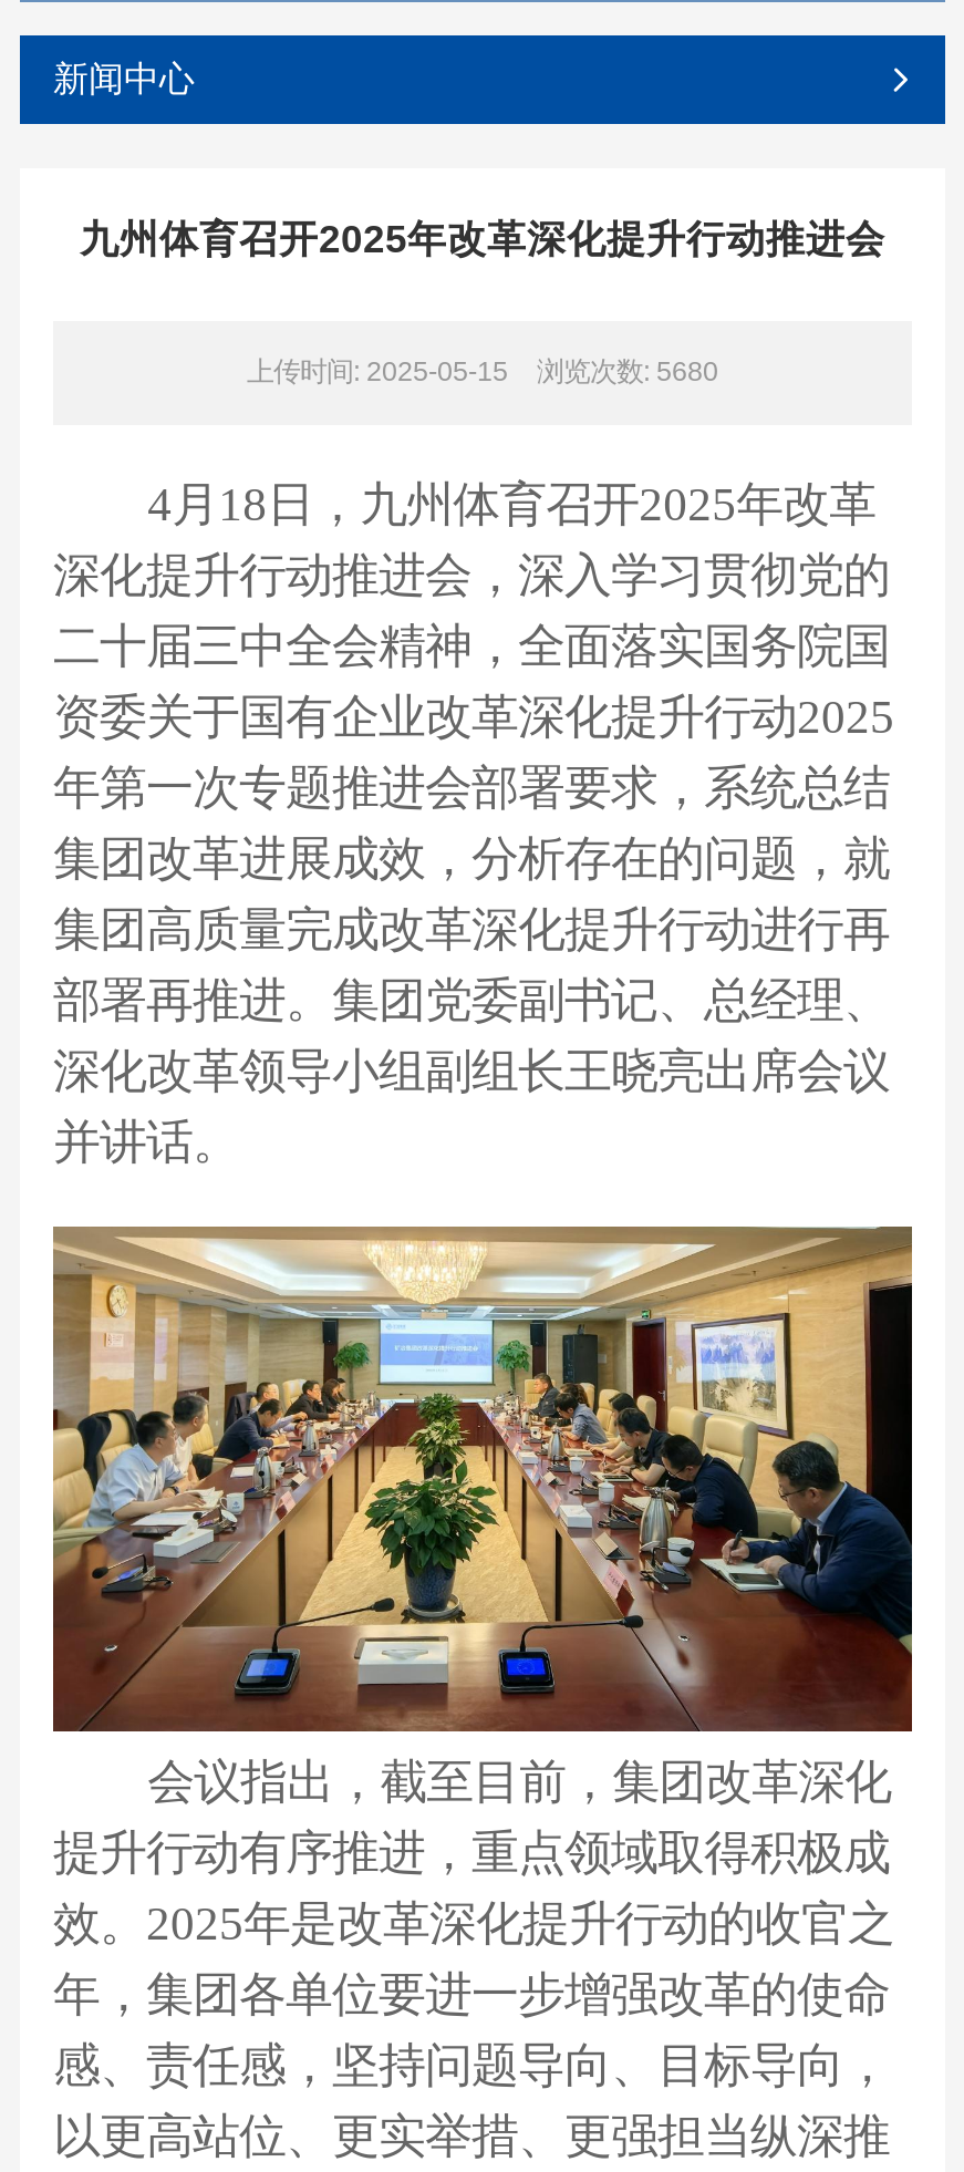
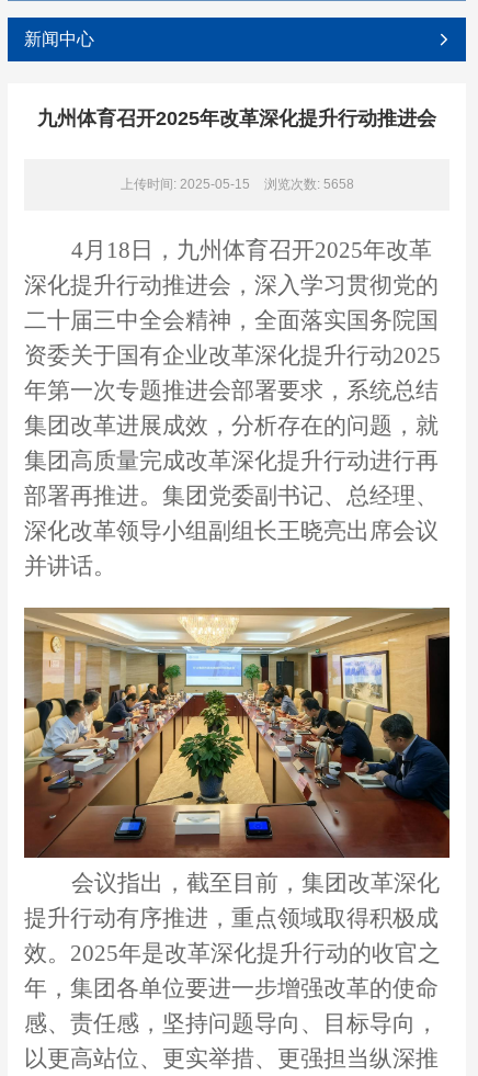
- 上传时间: 2025-05-15 浏览次数: 5680
+ 上传时间: 2025-05-15 浏览次数: 5658
